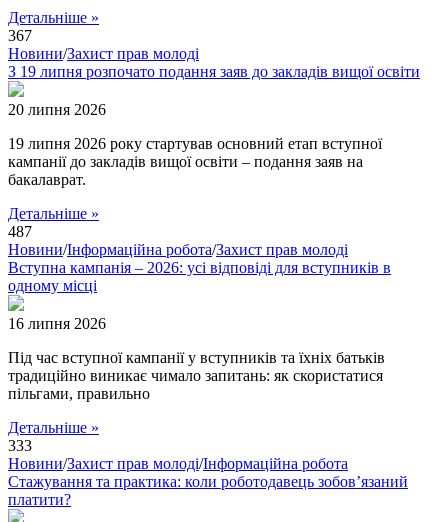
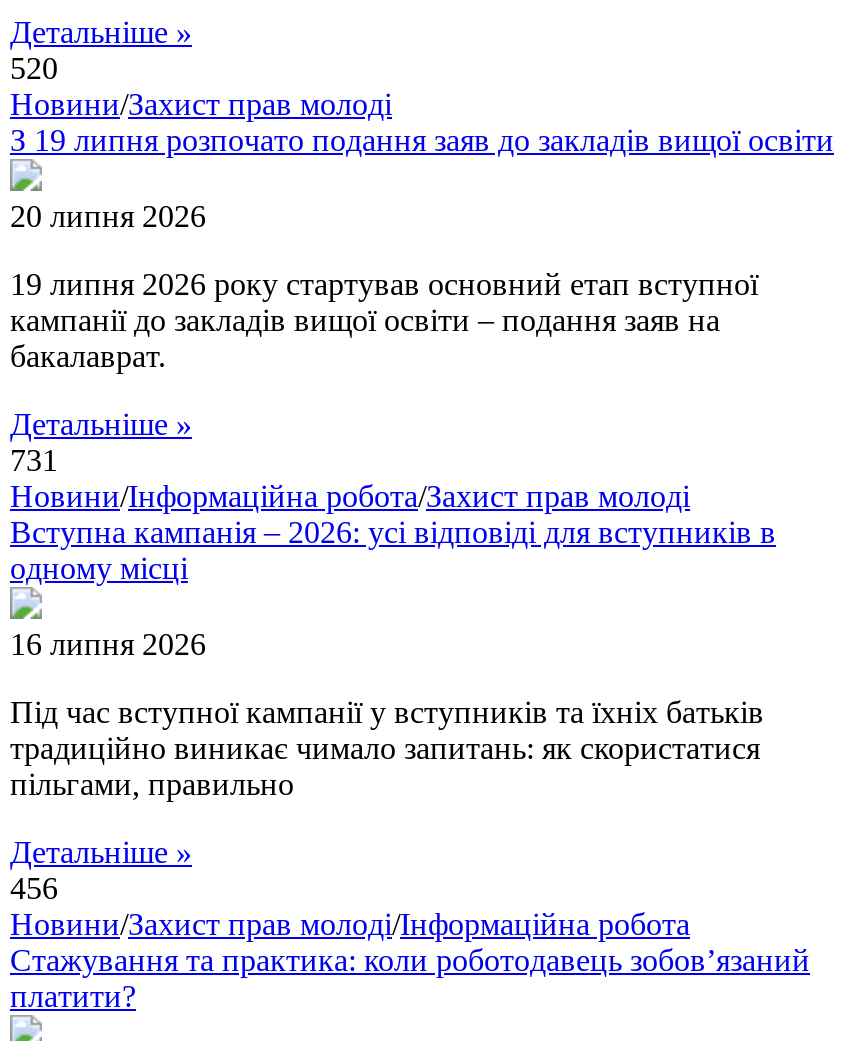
- 367
+ 520

- 487
+ 731

- 333
+ 456
